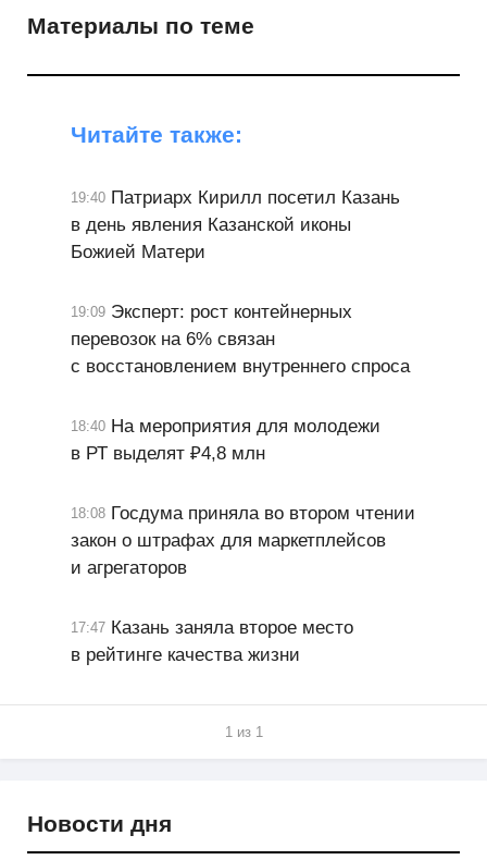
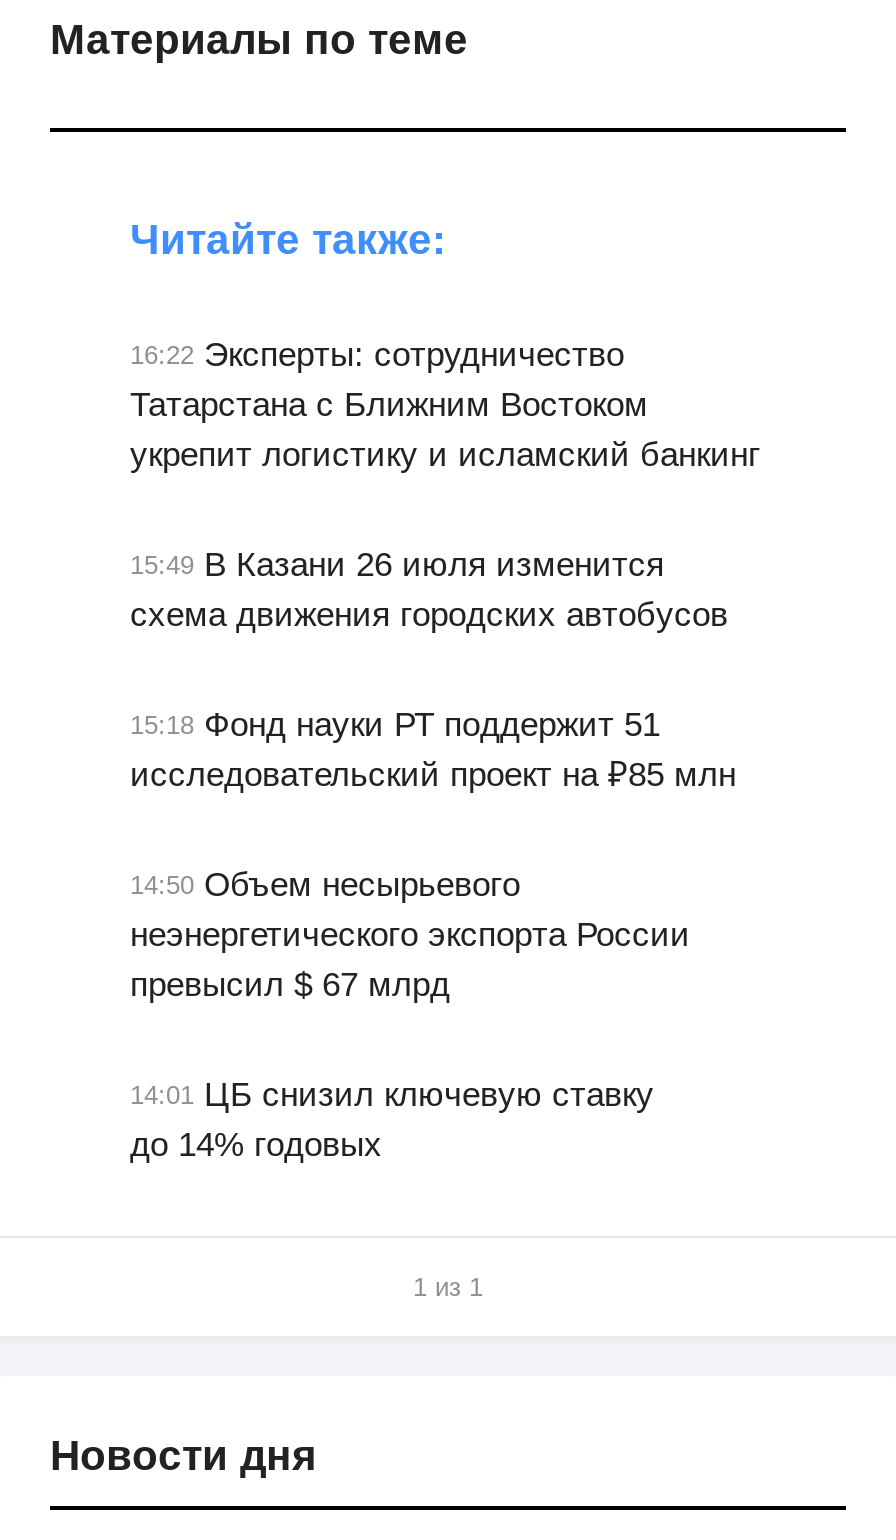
- 19:40 Патриарх Кирилл посетил Казань
- в день явления Казанской иконы
- Божией Матери
+ 16:22 Эксперты: сотрудничество
+ Татарстана с Ближним Востоком
+ укрепит логистику и исламский банкинг

- 19:09 Эксперт: рост контейнерных
- перевозок на 6% связан
- с восстановлением внутреннего спроса
+ 15:49 В Казани 26 июля изменится
+ схема движения городских автобусов

- 18:40 На мероприятия для молодежи
- в РТ выделят ₽4,8 млн
+ 15:18 Фонд науки РТ поддержит 51
+ исследовательский проект на ₽85 млн

- 18:08 Госдума приняла во втором чтении
- закон о штрафах для маркетплейсов
- и агрегаторов
+ 14:50 Объем несырьевого
+ неэнергетического экспорта России
+ превысил $ 67 млрд

- 17:47 Казань заняла второе место
- в рейтинге качества жизни
+ 14:01 ЦБ снизил ключевую ставку
+ до 14% годовых
